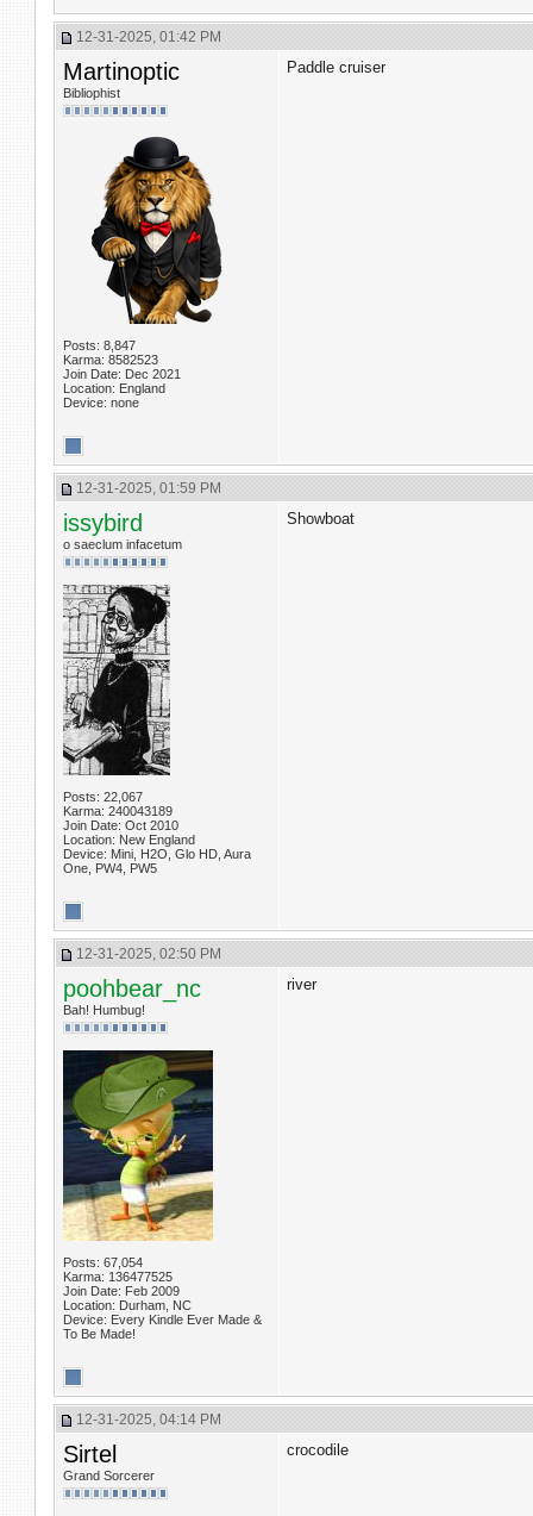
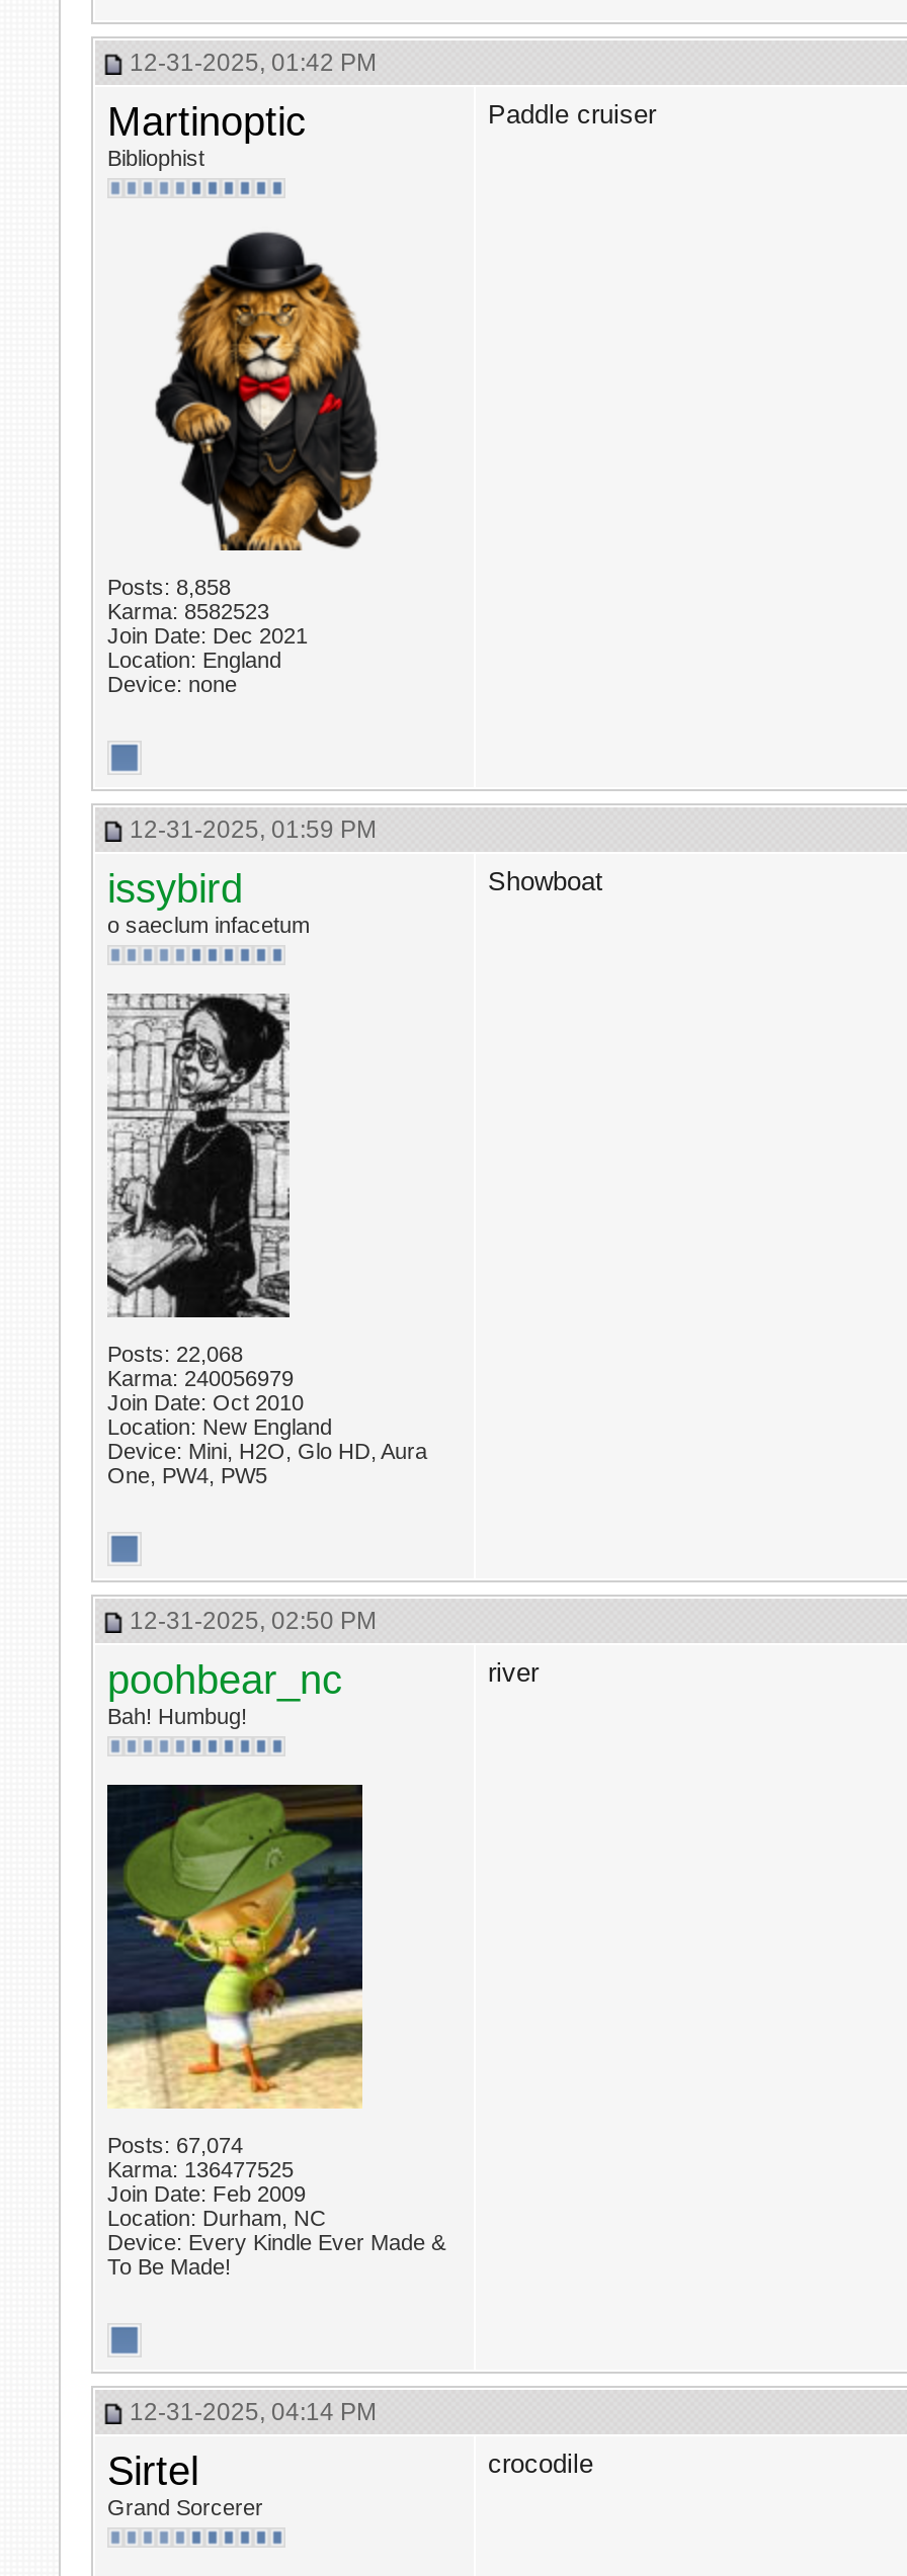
- Posts: 8,847
+ Posts: 8,858

- Posts: 22,067
+ Posts: 22,068

- Karma: 240043189
+ Karma: 240056979

- Posts: 67,054
+ Posts: 67,074
